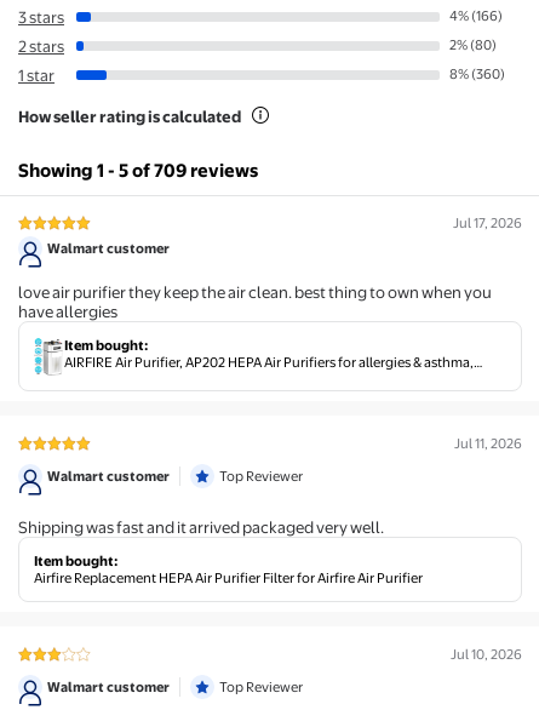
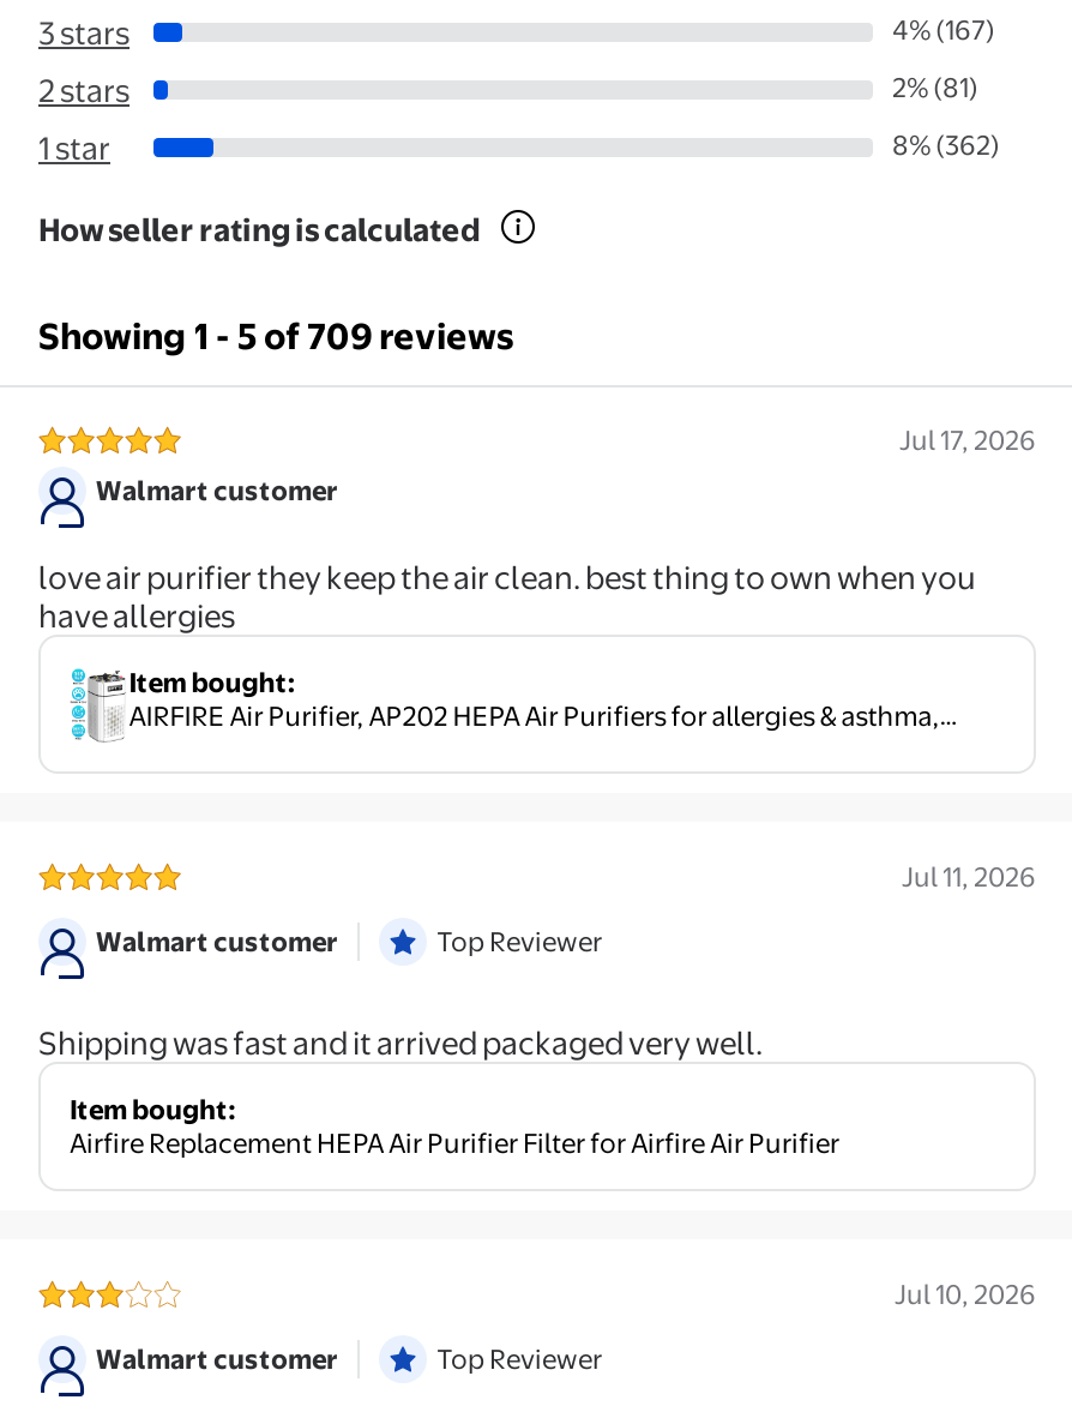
- 4% (166)
+ 4% (167)

- 2% (80)
+ 2% (81)

- 8% (360)
+ 8% (362)
